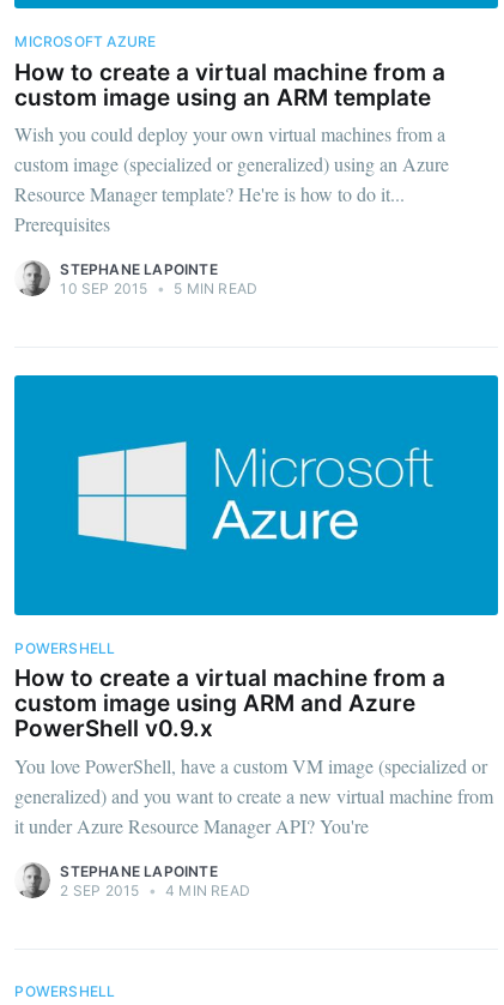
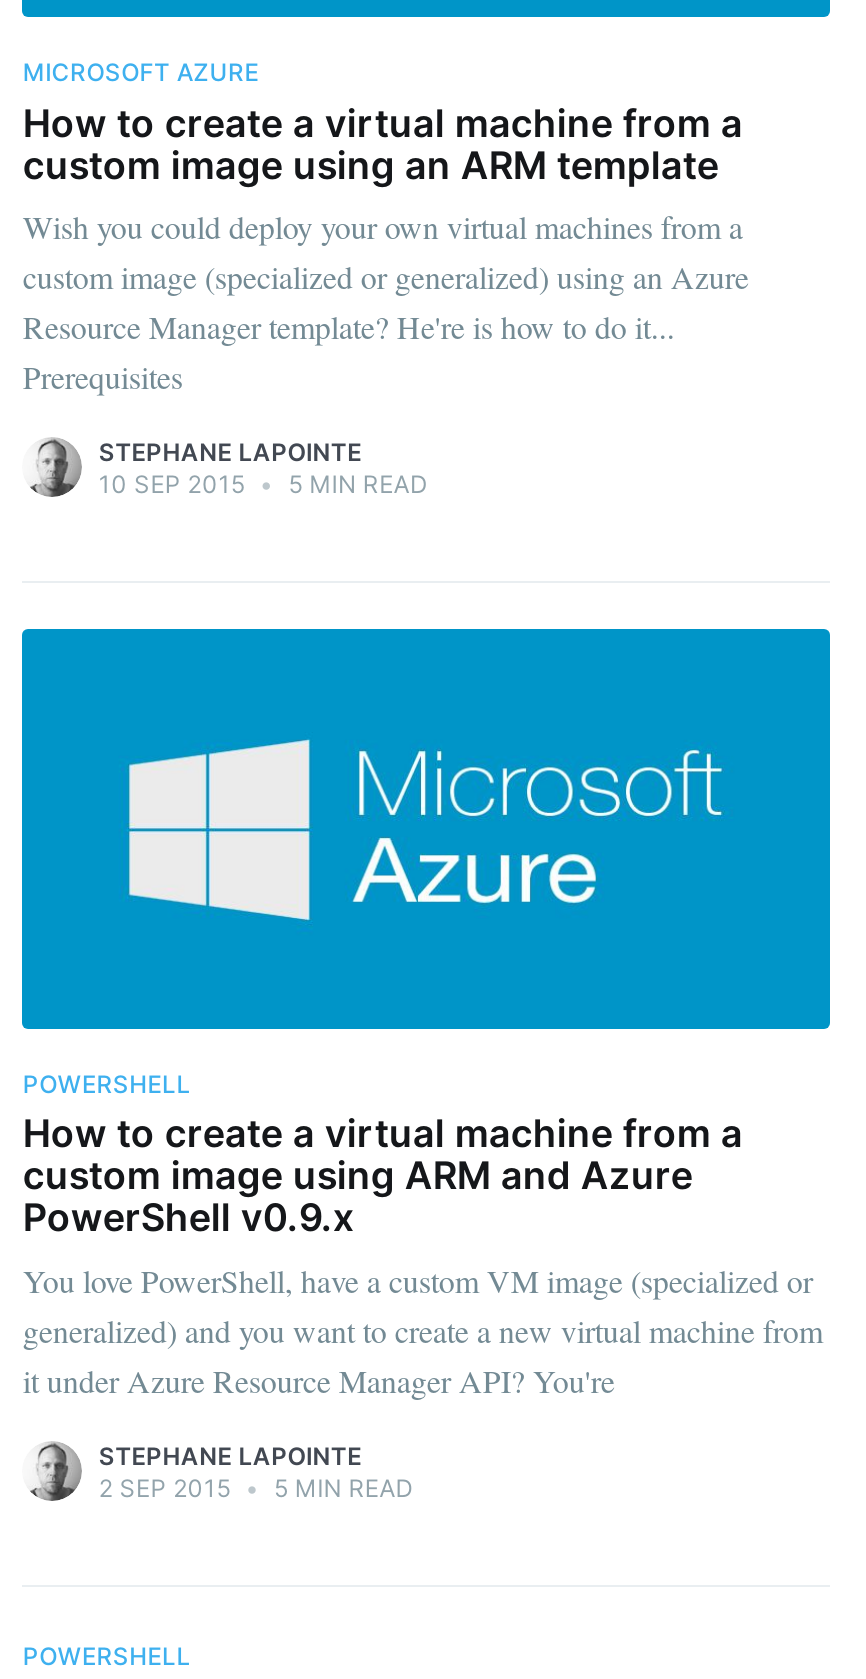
- 2 SEP 2015 • 4 MIN READ
+ 2 SEP 2015 • 5 MIN READ
